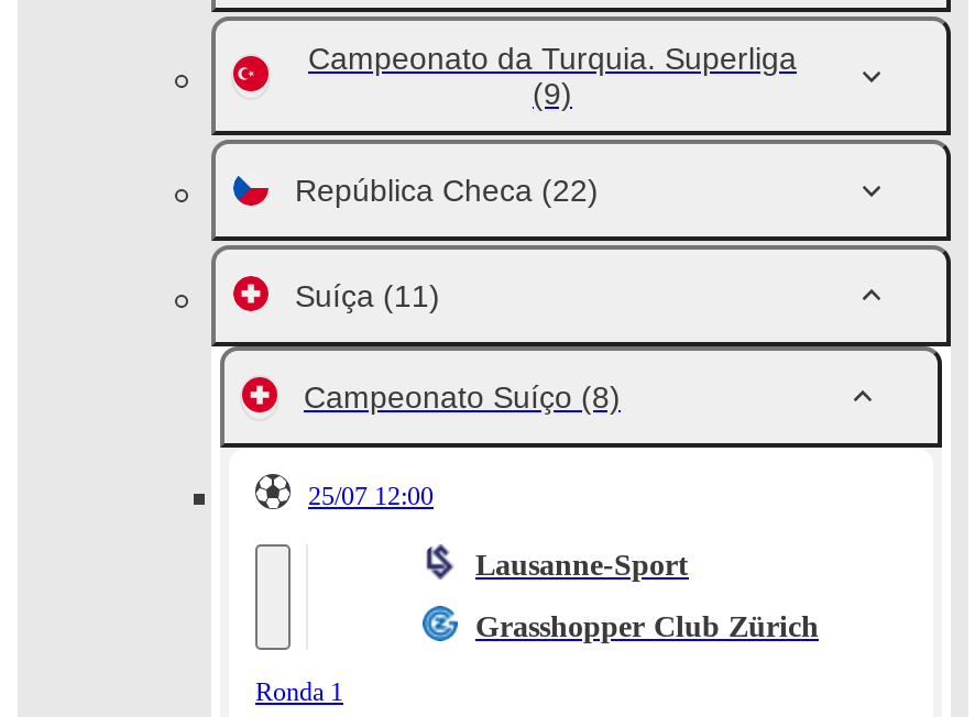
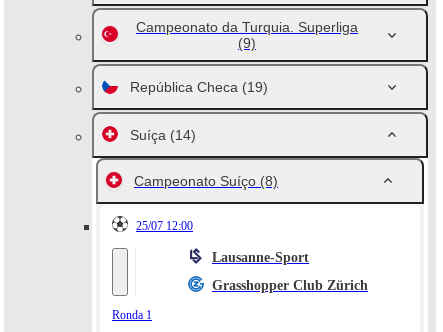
- República Checa (22)
+ República Checa (19)

- Suíça (11)
+ Suíça (14)
